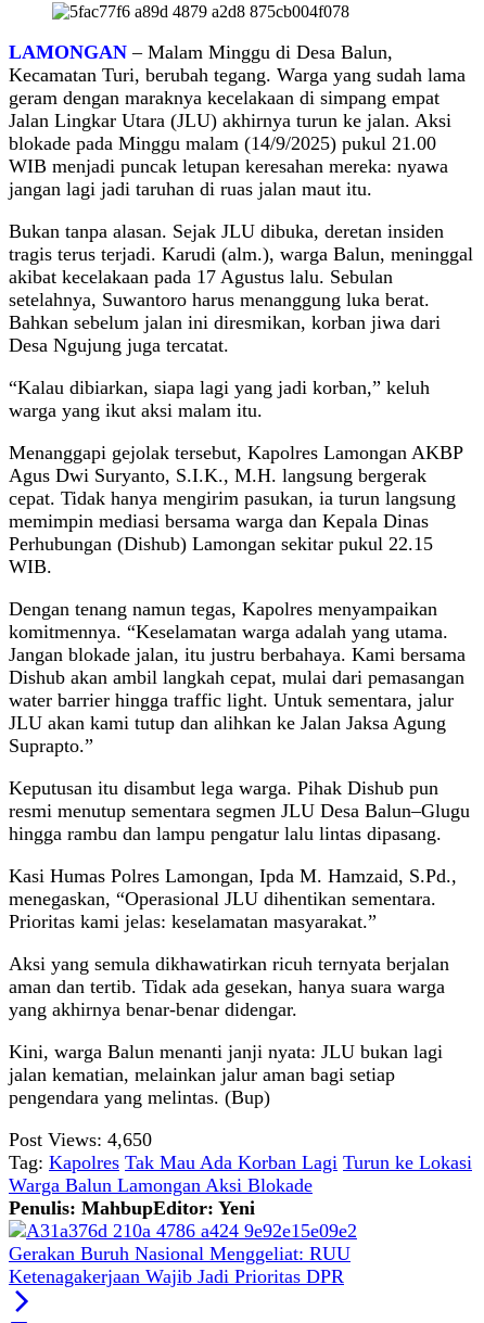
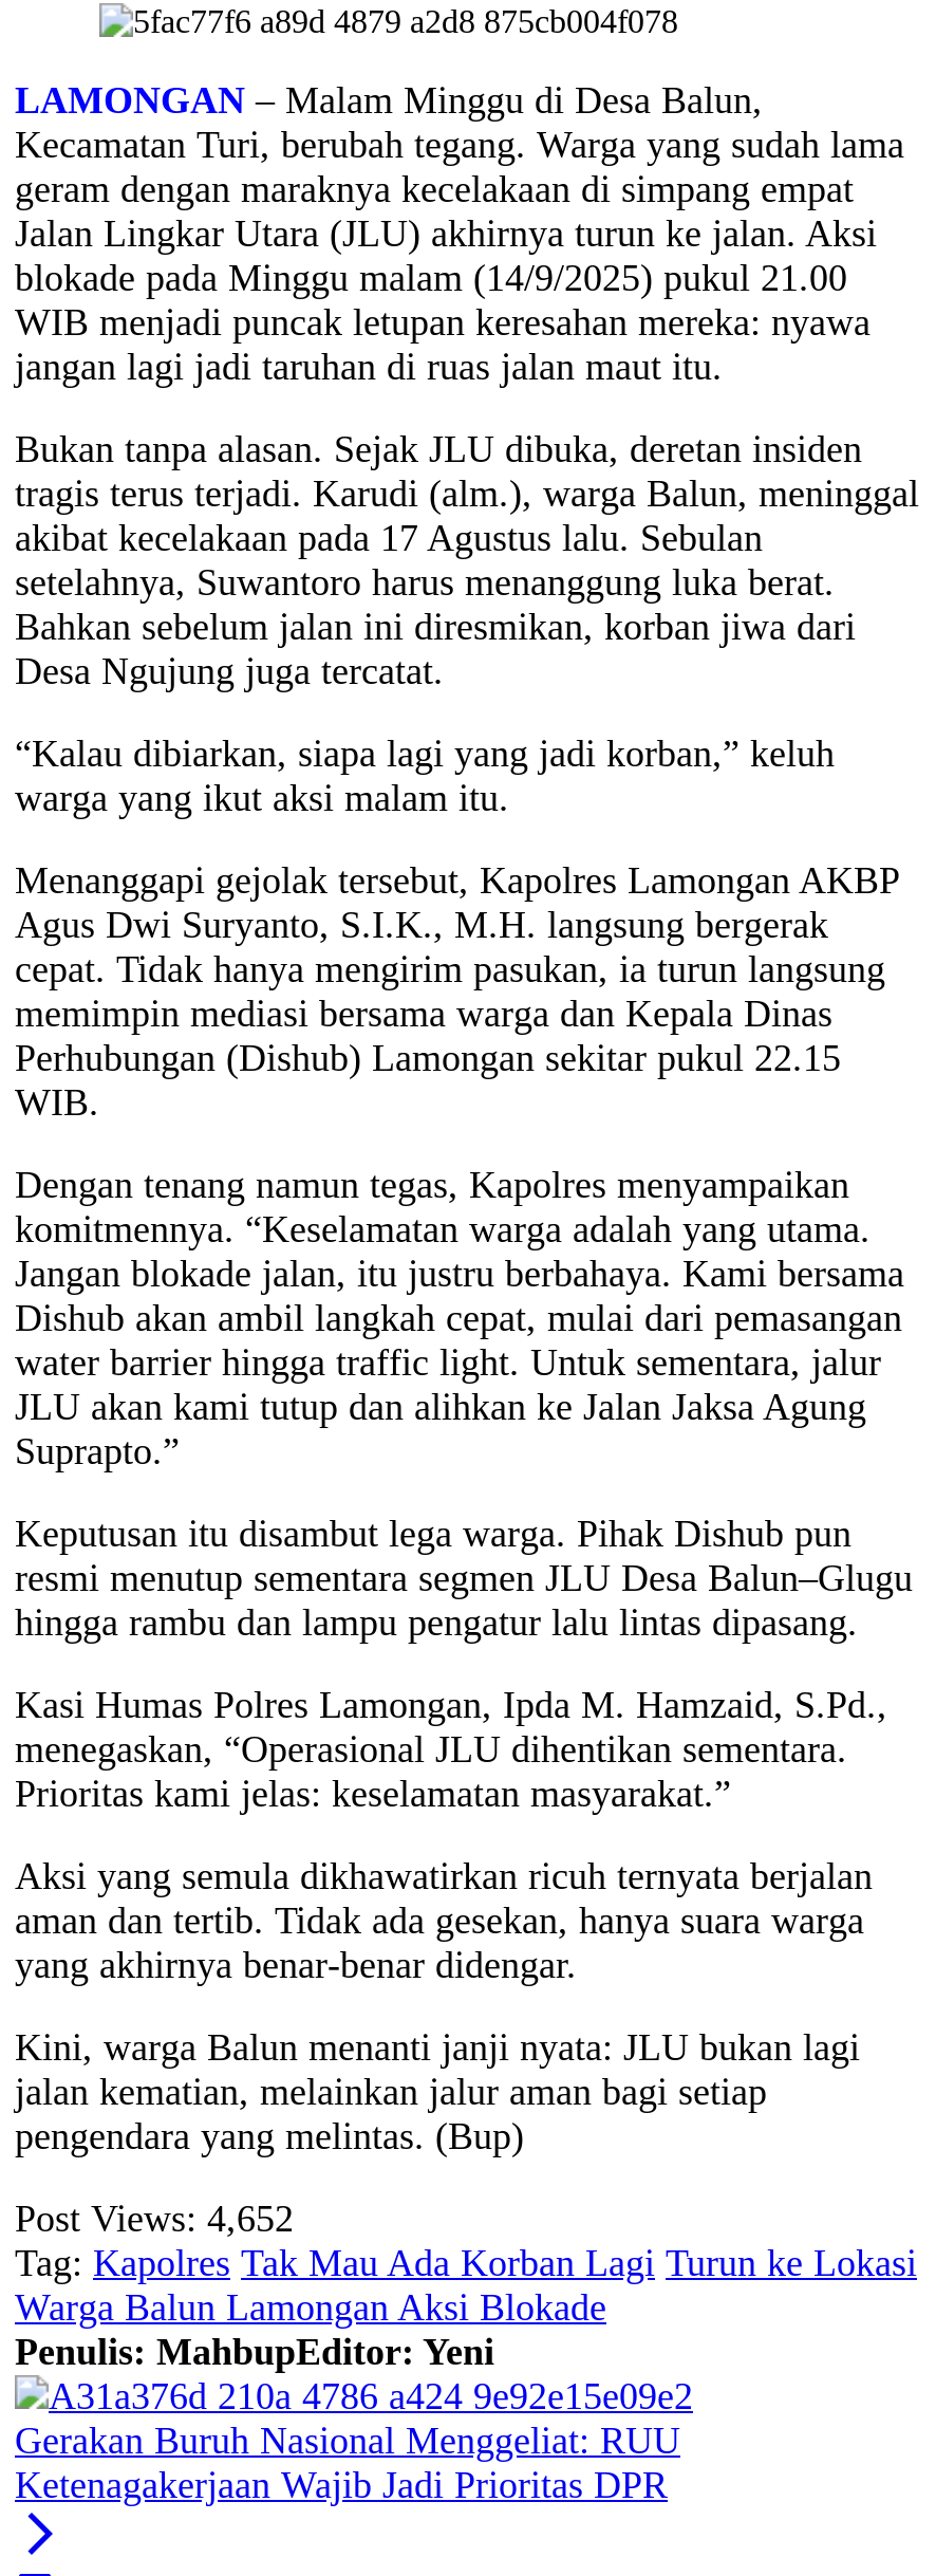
- Post Views: 4,650
+ Post Views: 4,652
